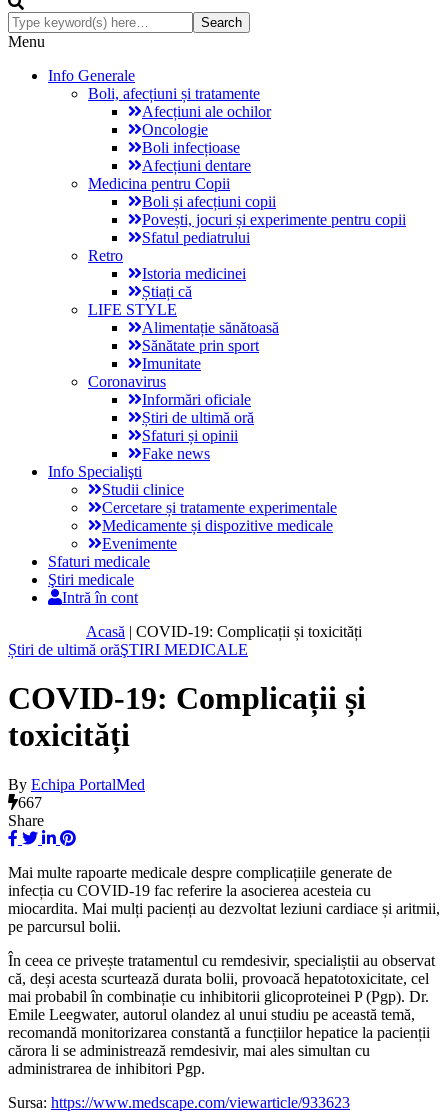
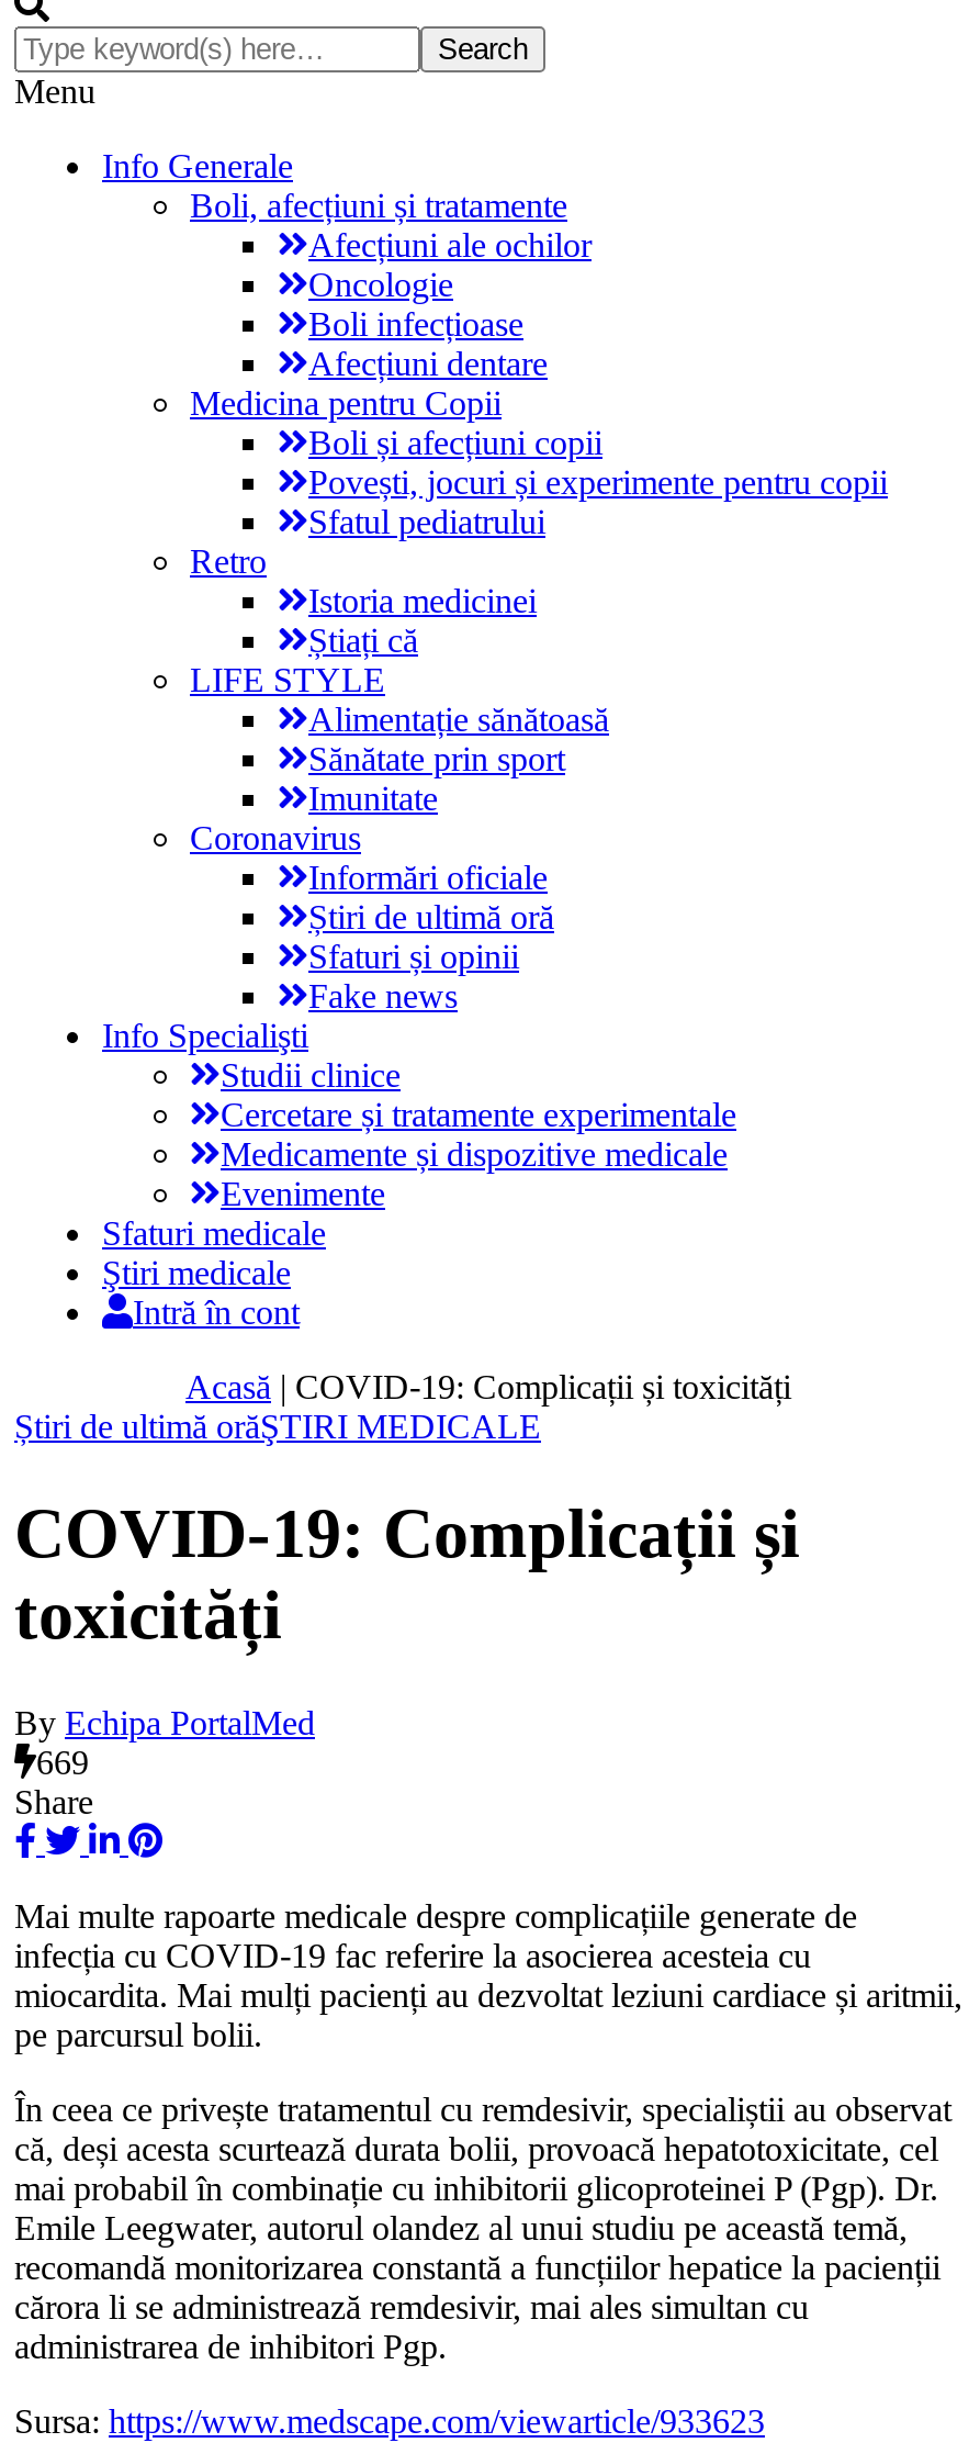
- 667
+ 669
